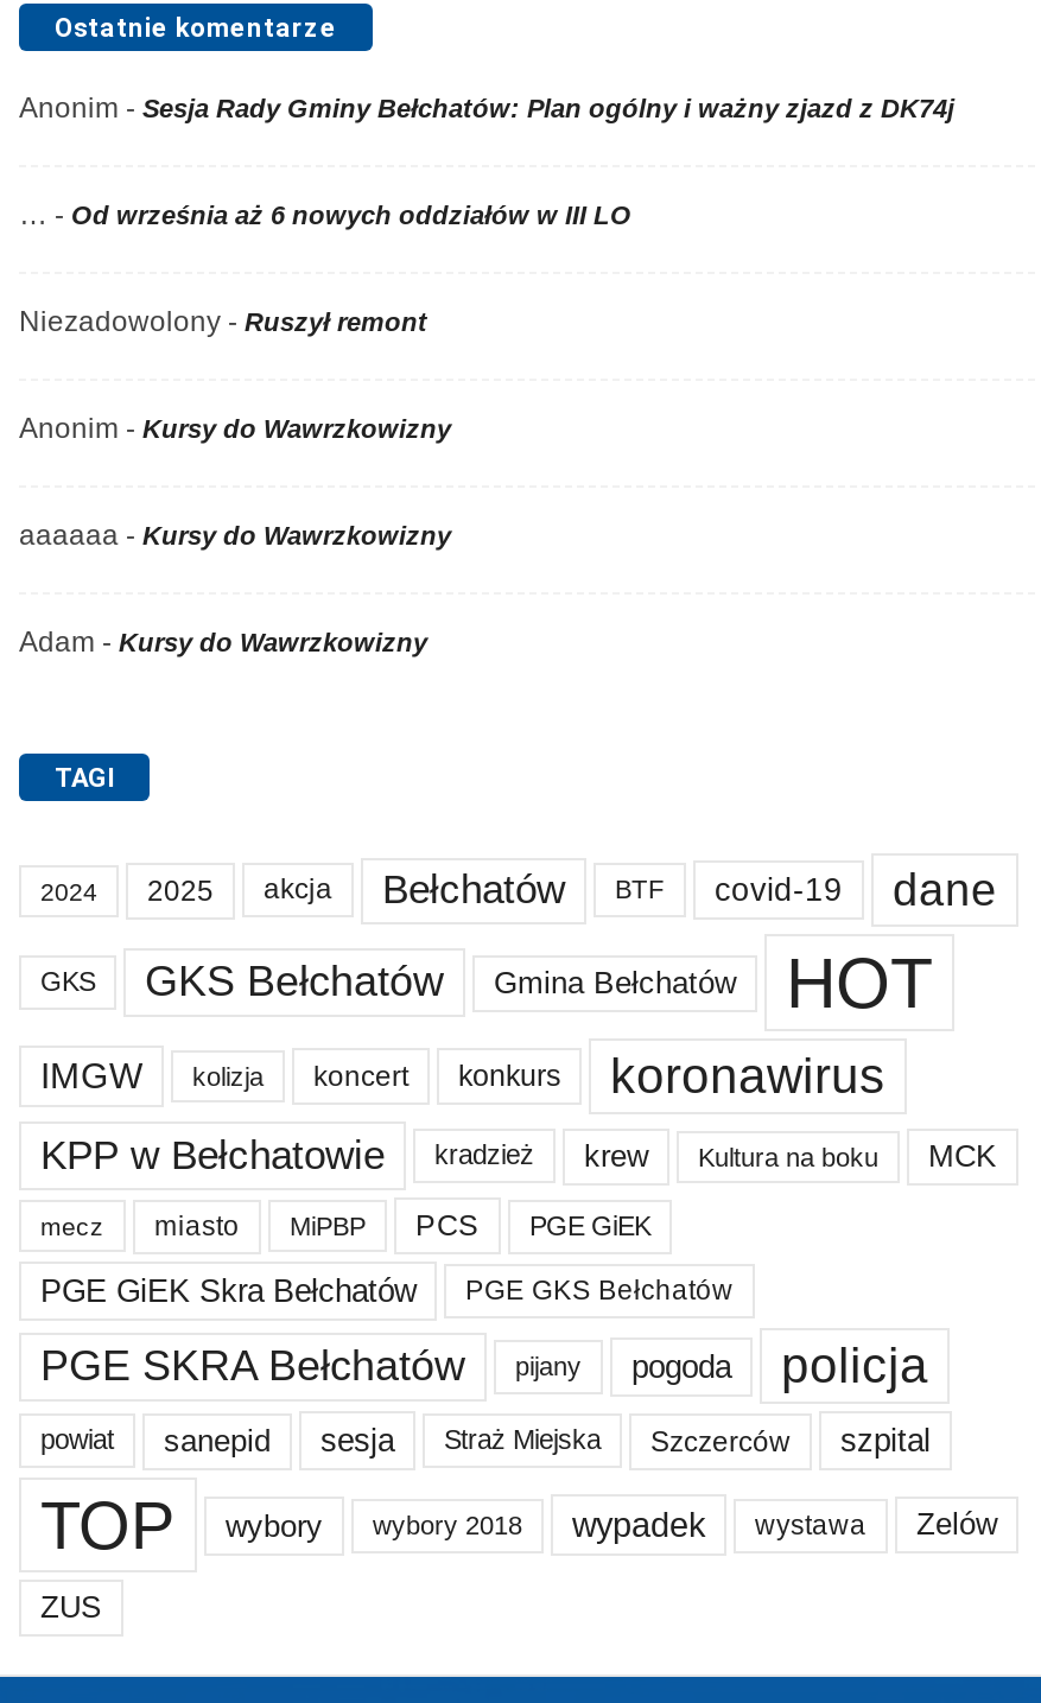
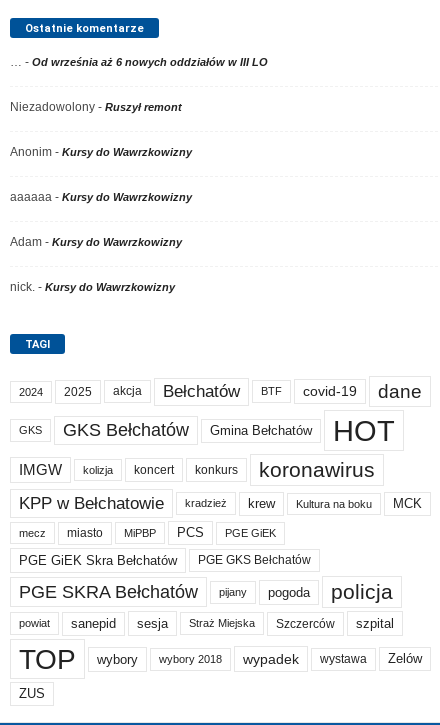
- Anonim - Sesja Rady Gminy Bełchatów: Plan ogólny i ważny zjazd z DK74j

moved up: … - Od września aż 6 nowych oddziałów w III LO | Niezadowolony - Ruszył remont | Anonim - Kursy do Wawrzkowizny | aaaaaa - Kursy do Wawrzkowizny | Adam - Kursy do Wawrzkowizny

+ nick. - Kursy do Wawrzkowizny
